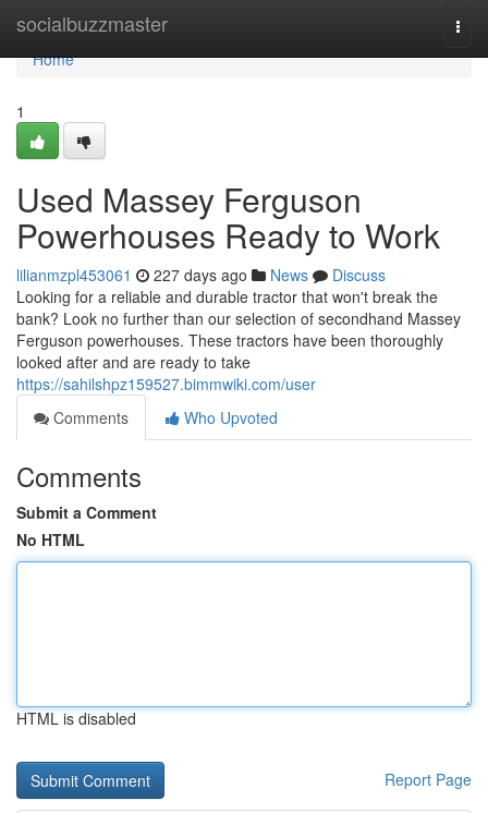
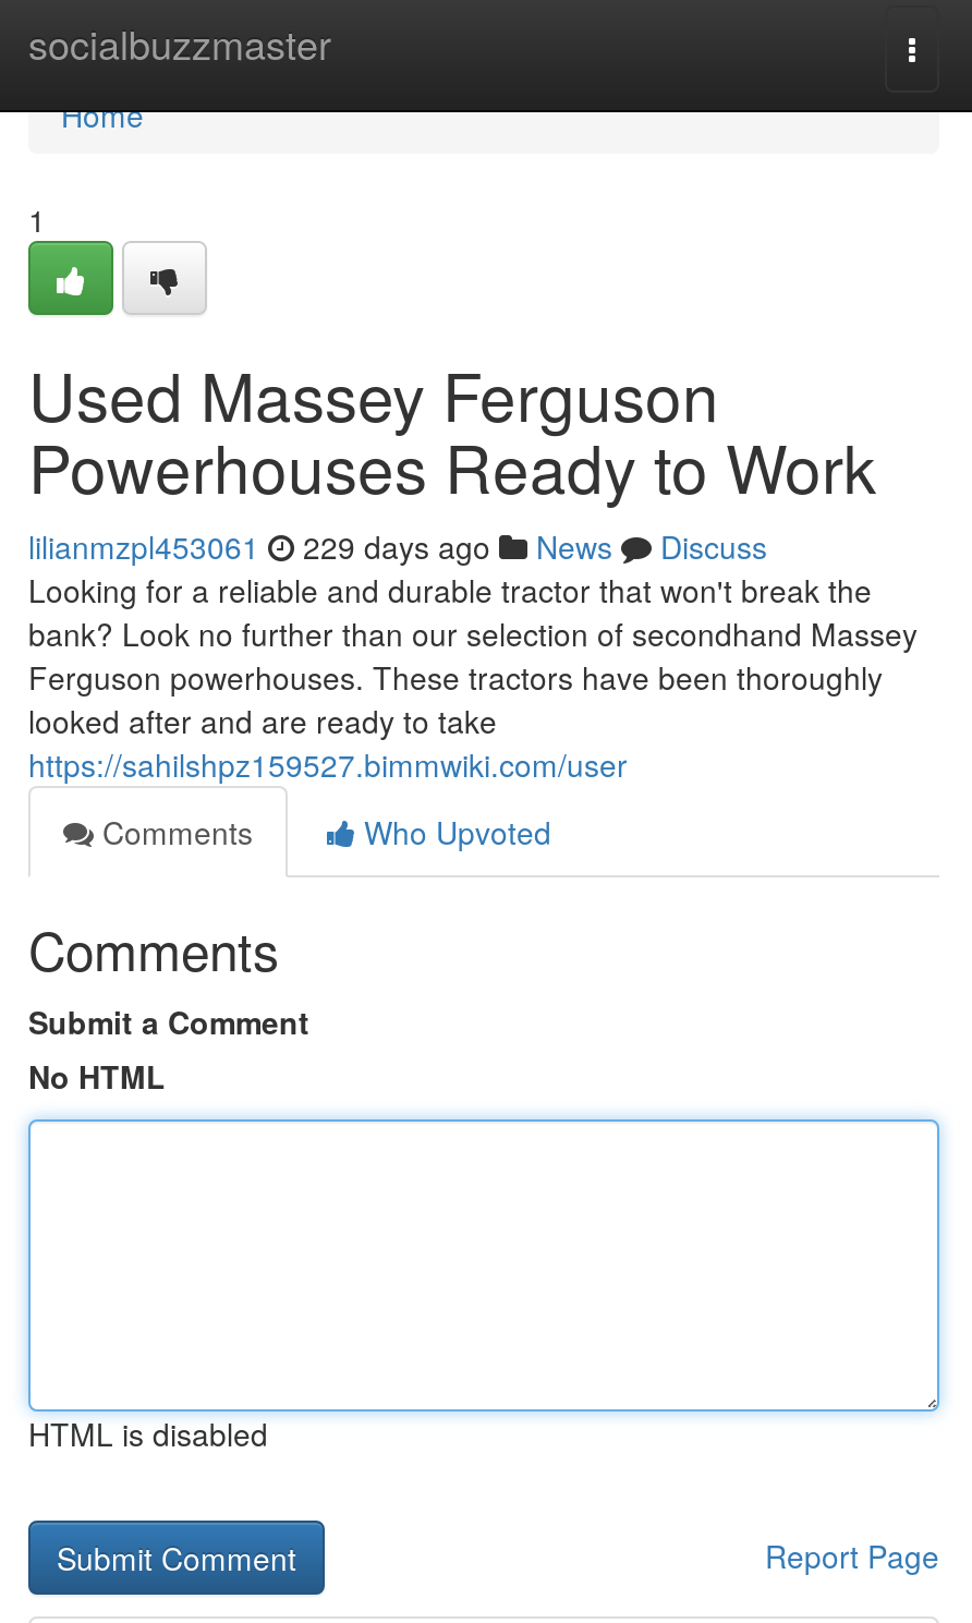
- lilianmzpl453061 227 days ago News Discuss
+ lilianmzpl453061 229 days ago News Discuss
